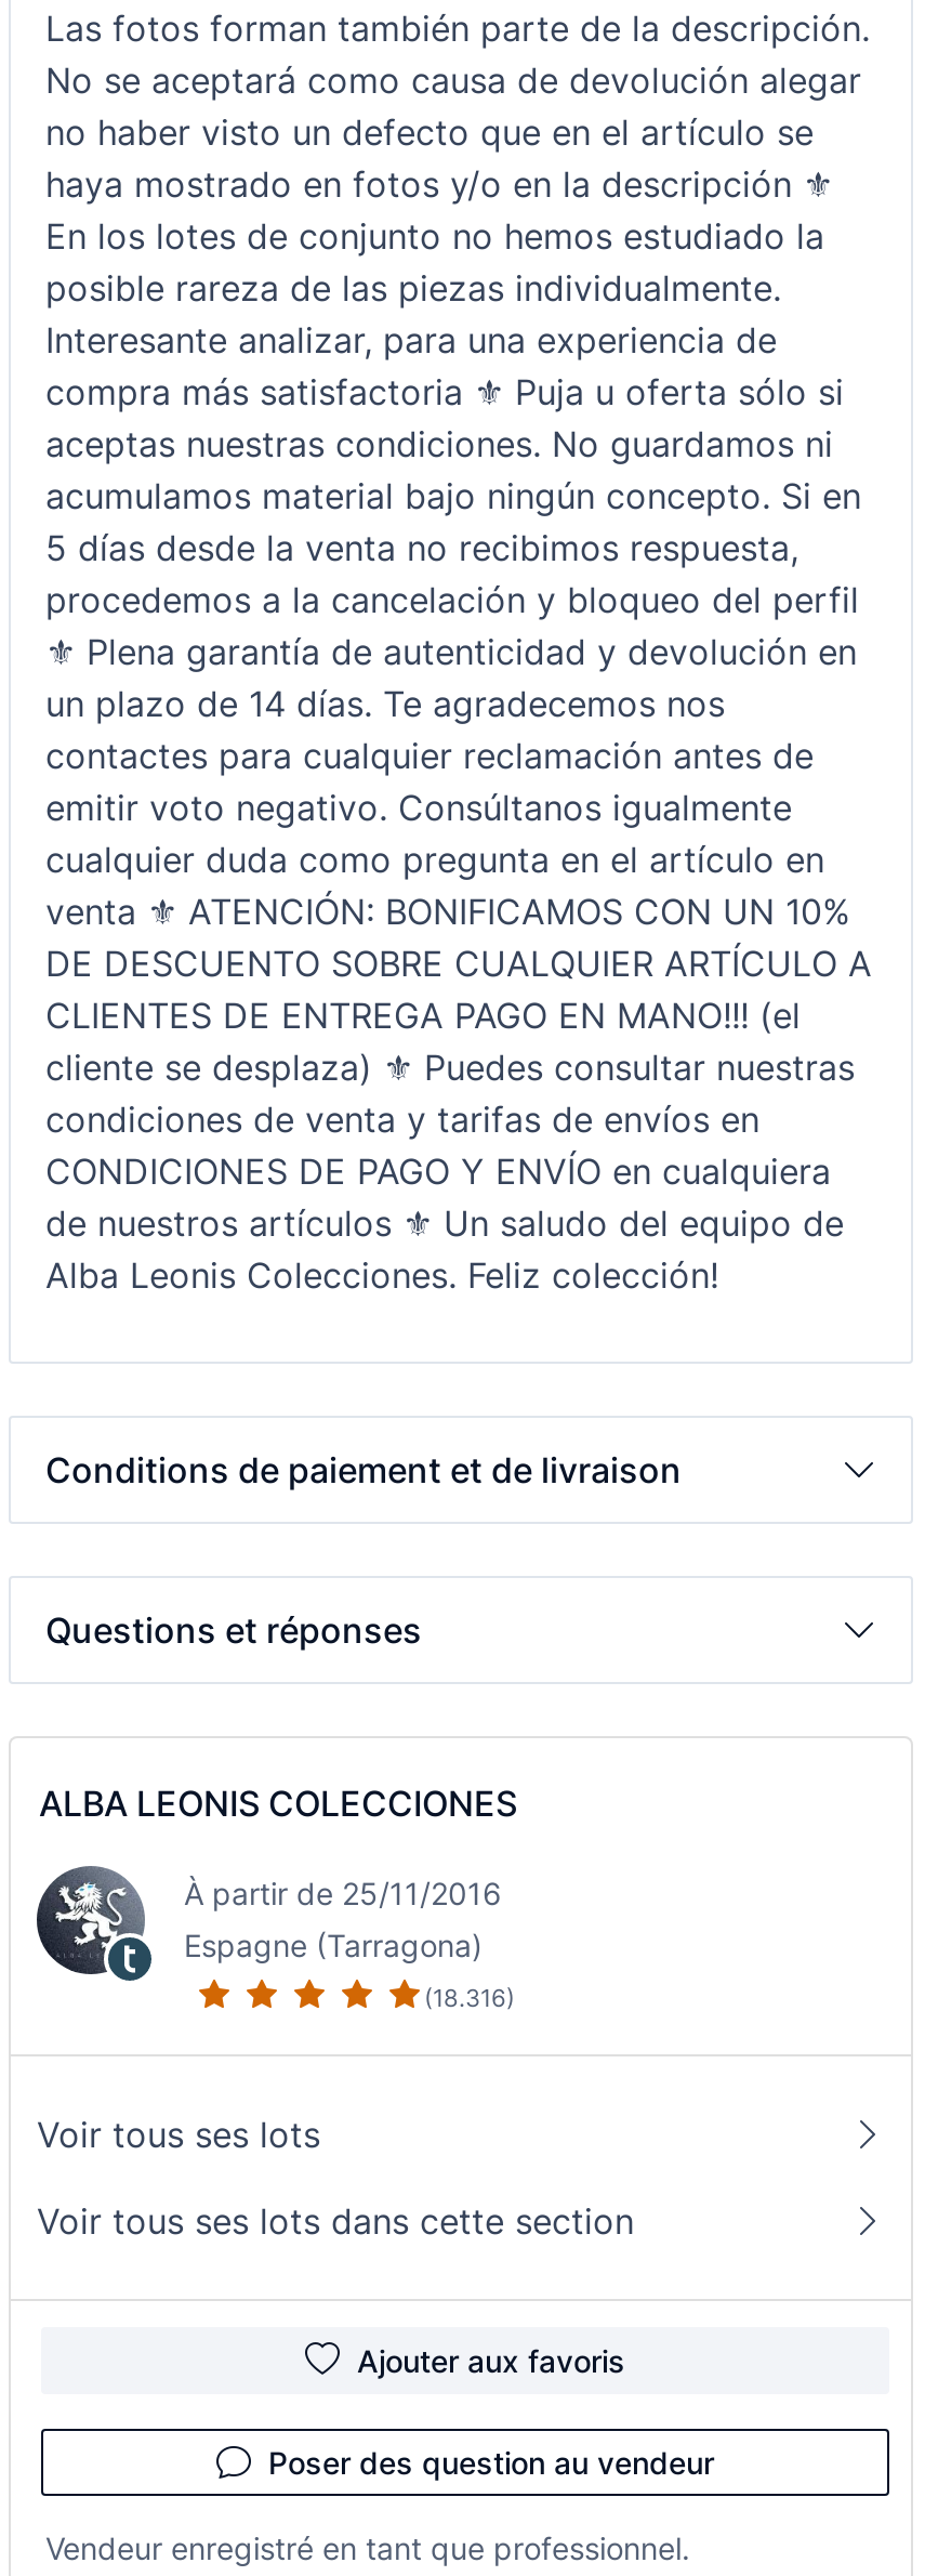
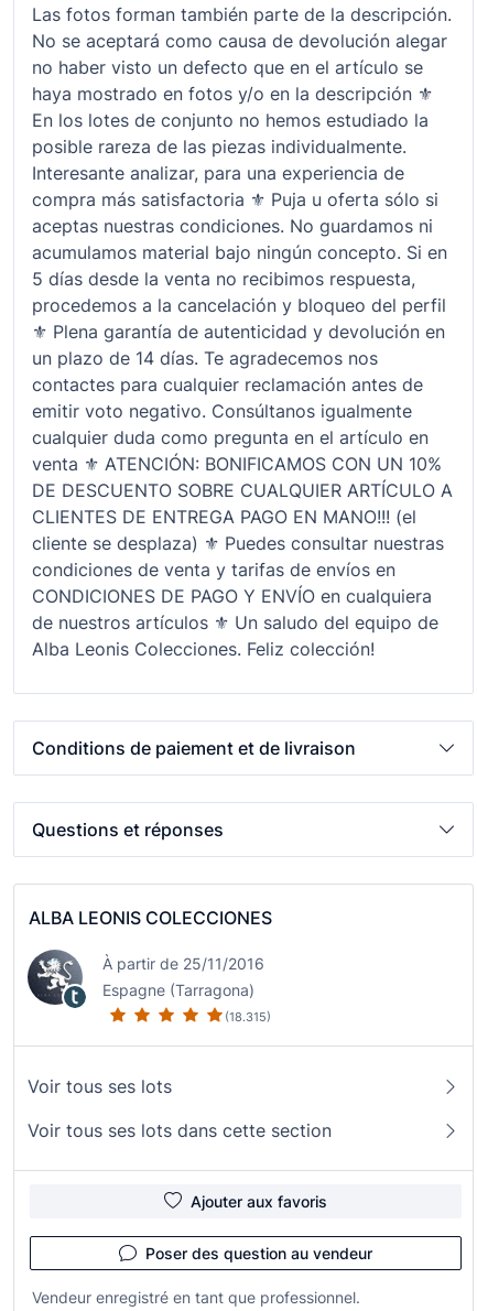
- (18.316)
+ (18.315)
